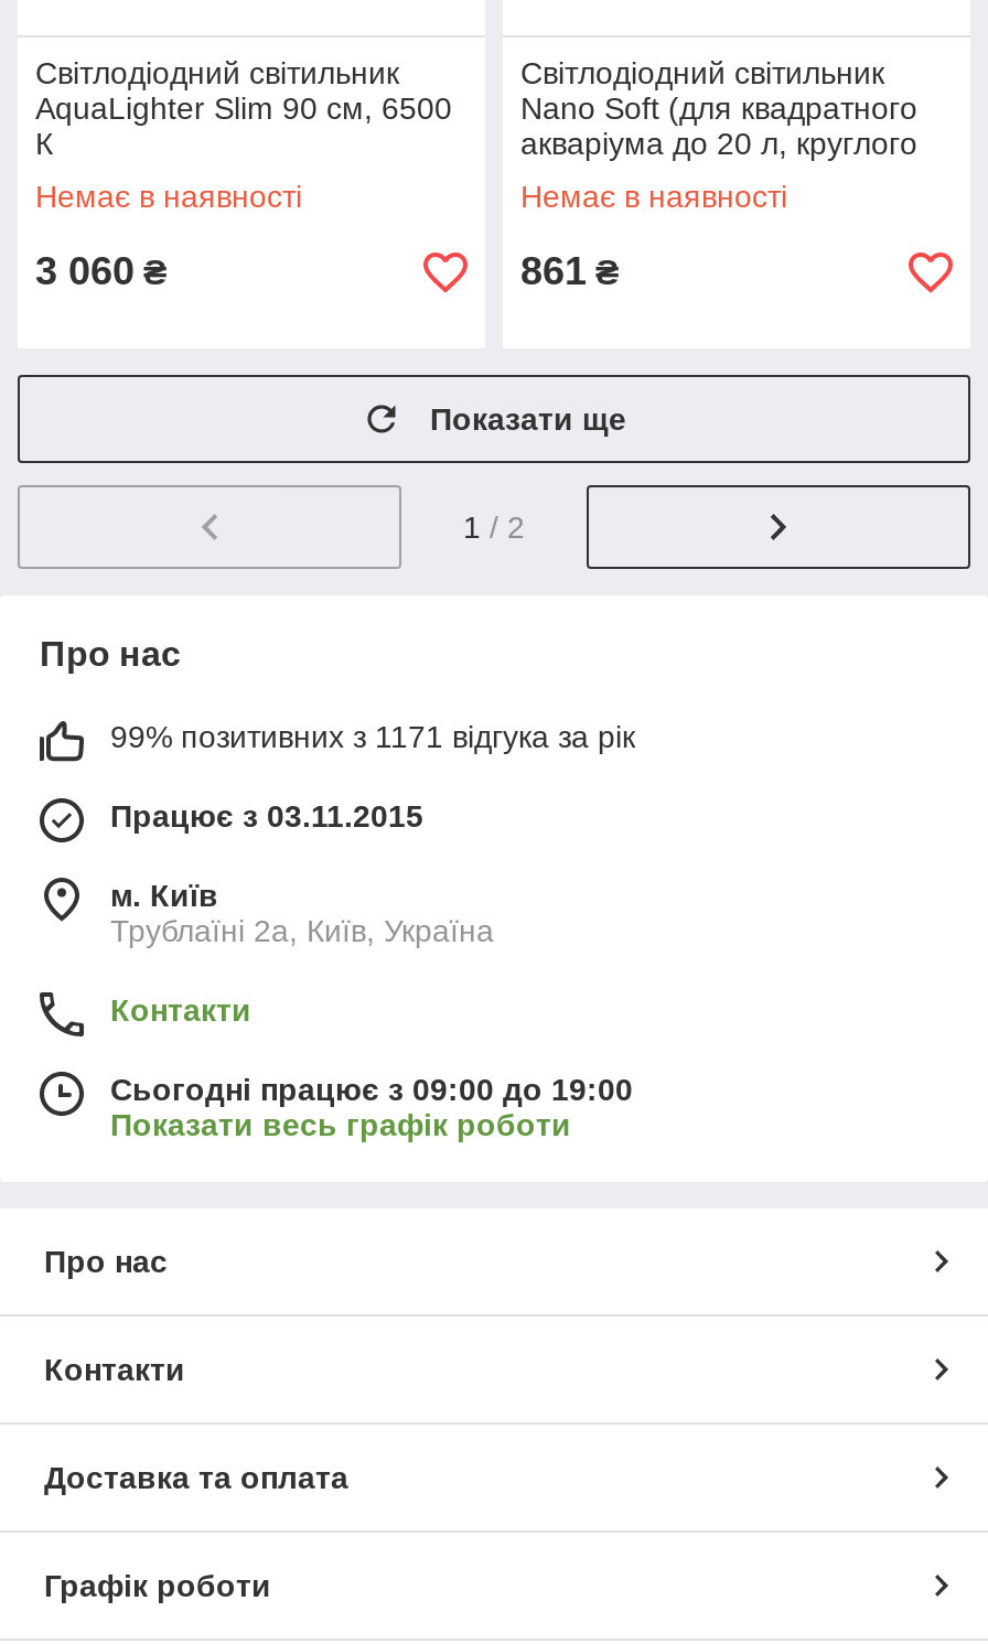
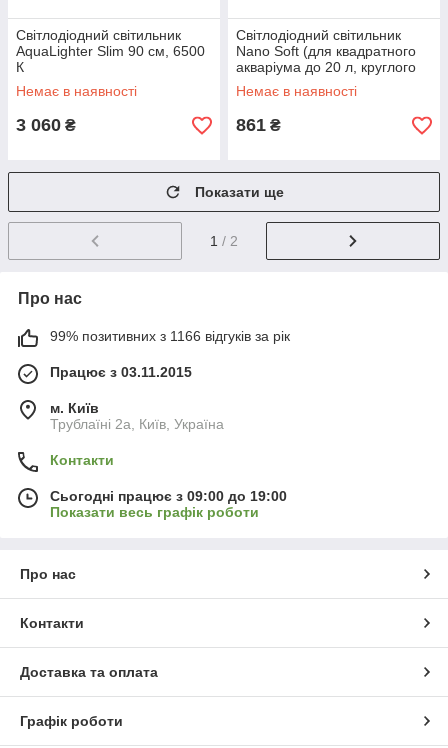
- 99% позитивних з 1171 відгука за рік
+ 99% позитивних з 1166 відгуків за рік
